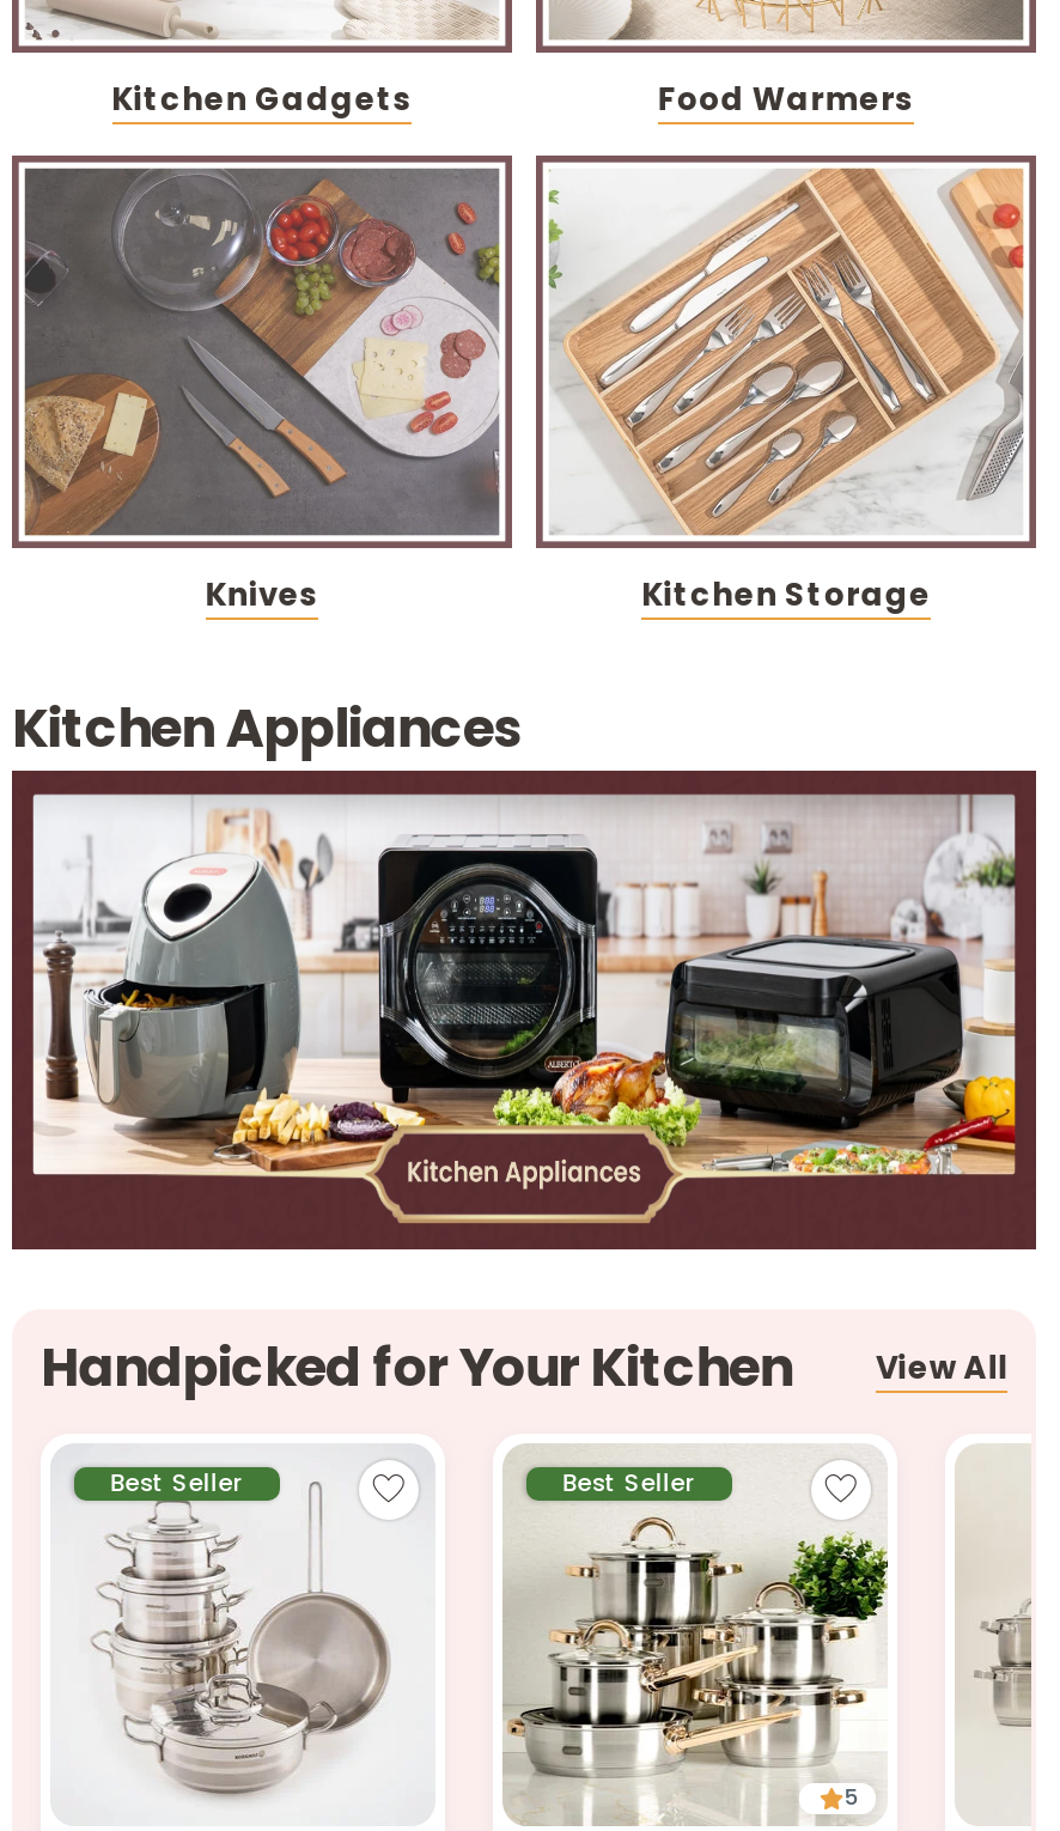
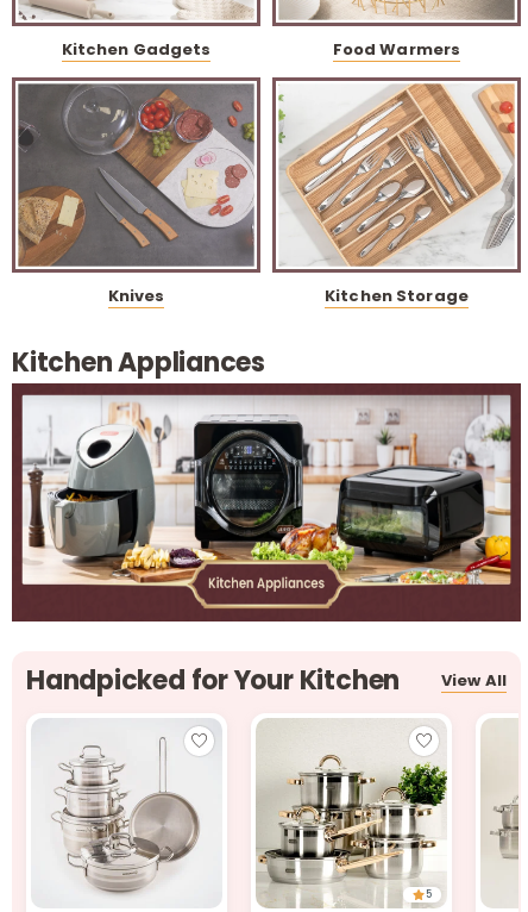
- Best Seller

- Best Seller
